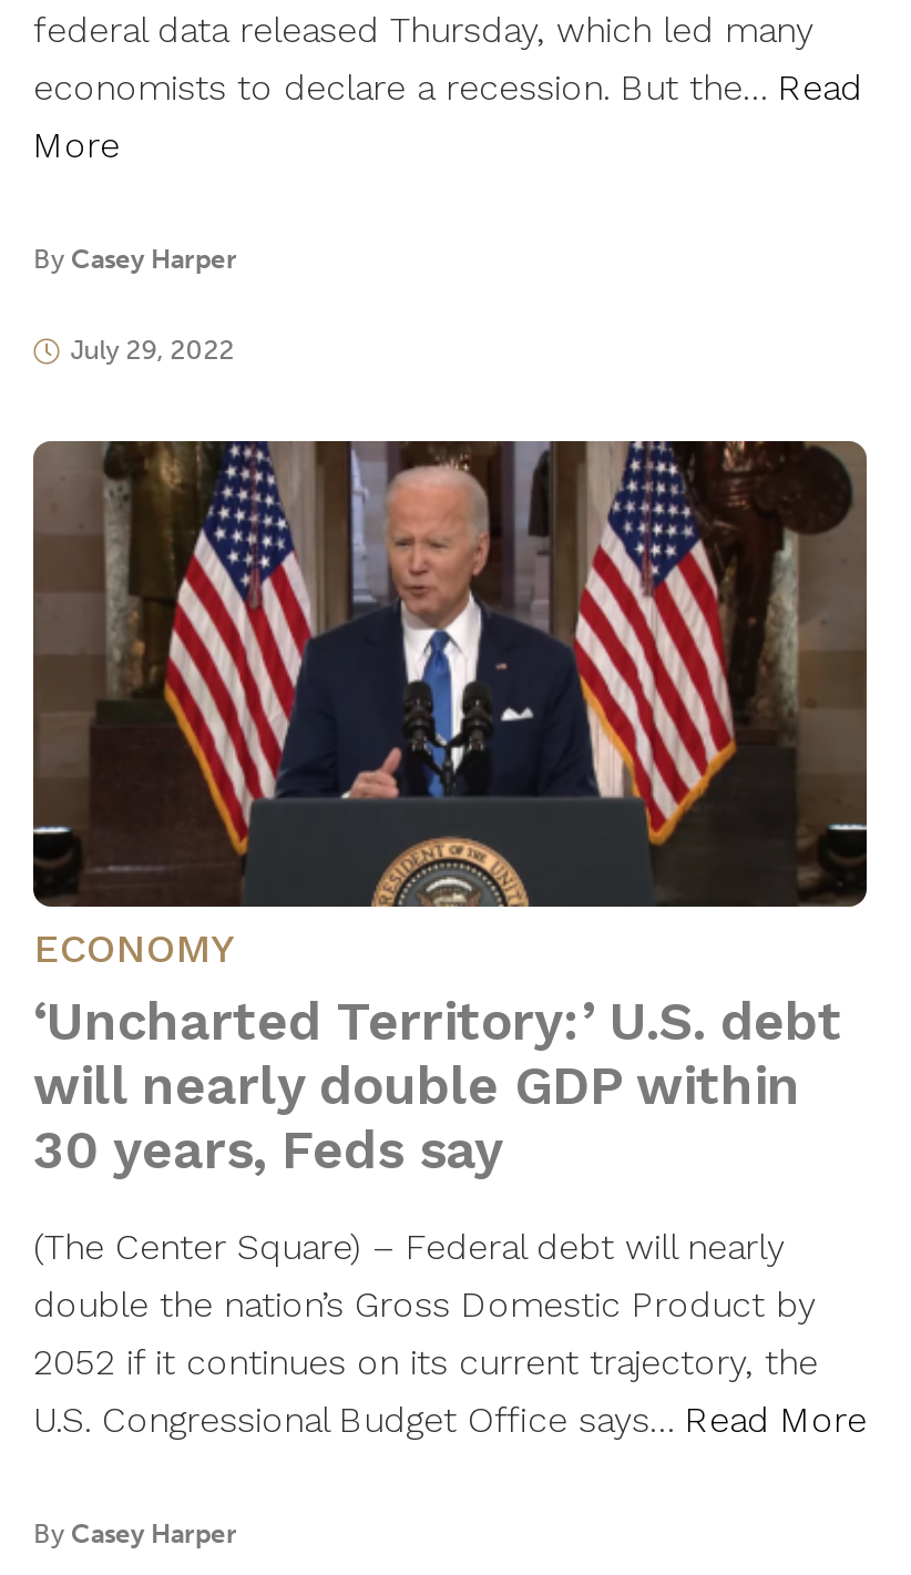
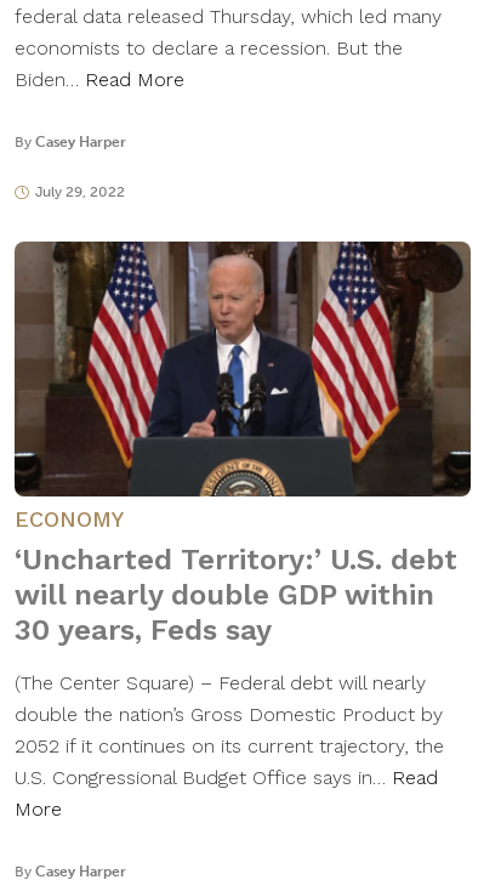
- economists to declare a recession. But the… Read
- More
+ economists to declare a recession. But the
+ Biden… Read More

- U.S. Congressional Budget Office says… Read More
+ U.S. Congressional Budget Office says in… Read
+ More
